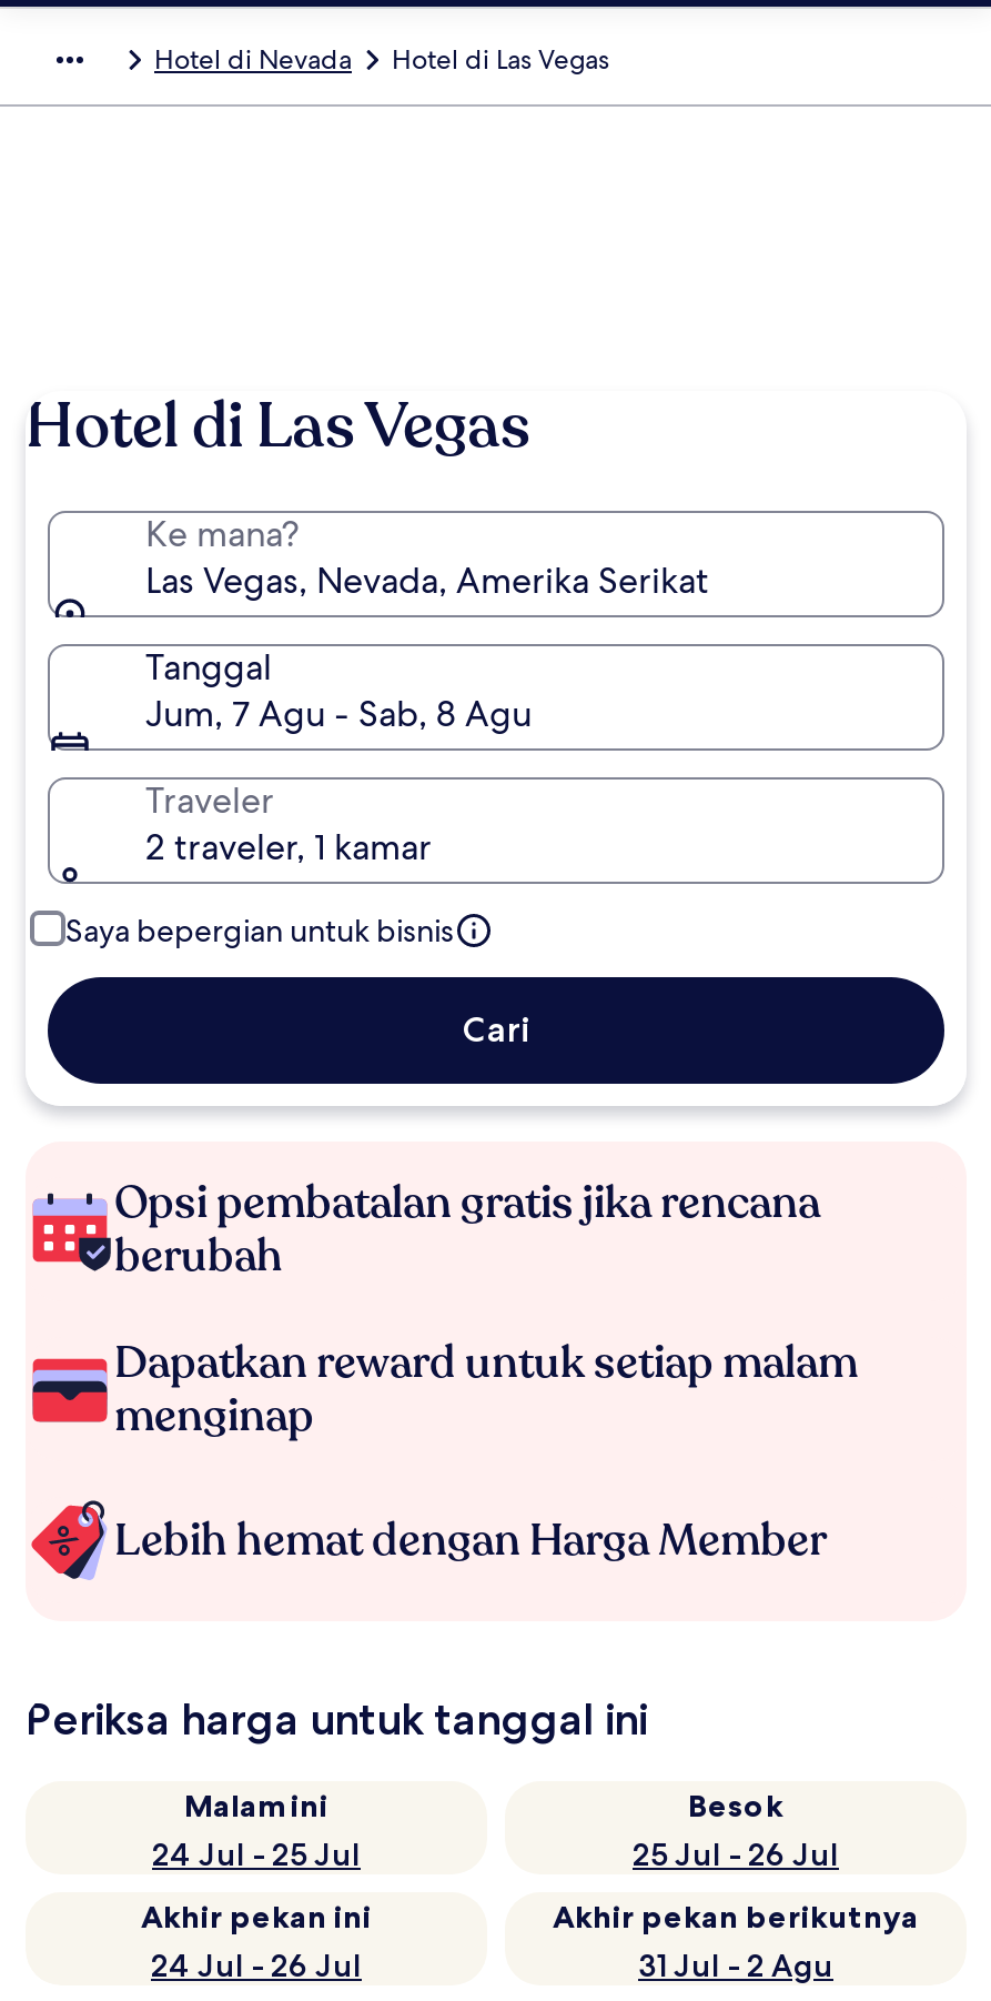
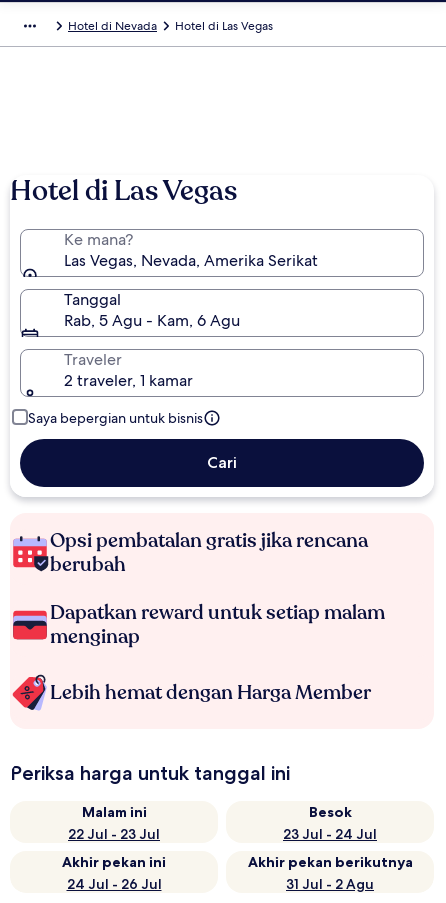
- Jum, 7 Agu - Sab, 8 Agu
+ Rab, 5 Agu - Kam, 6 Agu

- 24 Jul - 25 Jul
+ 22 Jul - 23 Jul

- 25 Jul - 26 Jul
+ 23 Jul - 24 Jul
